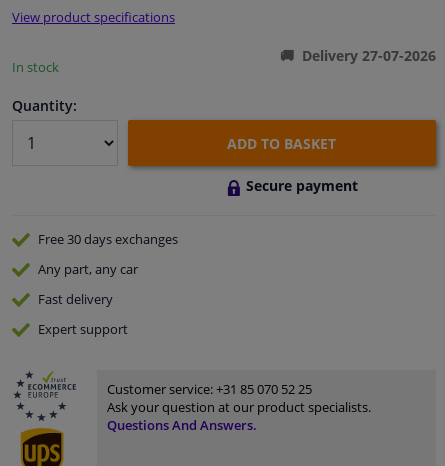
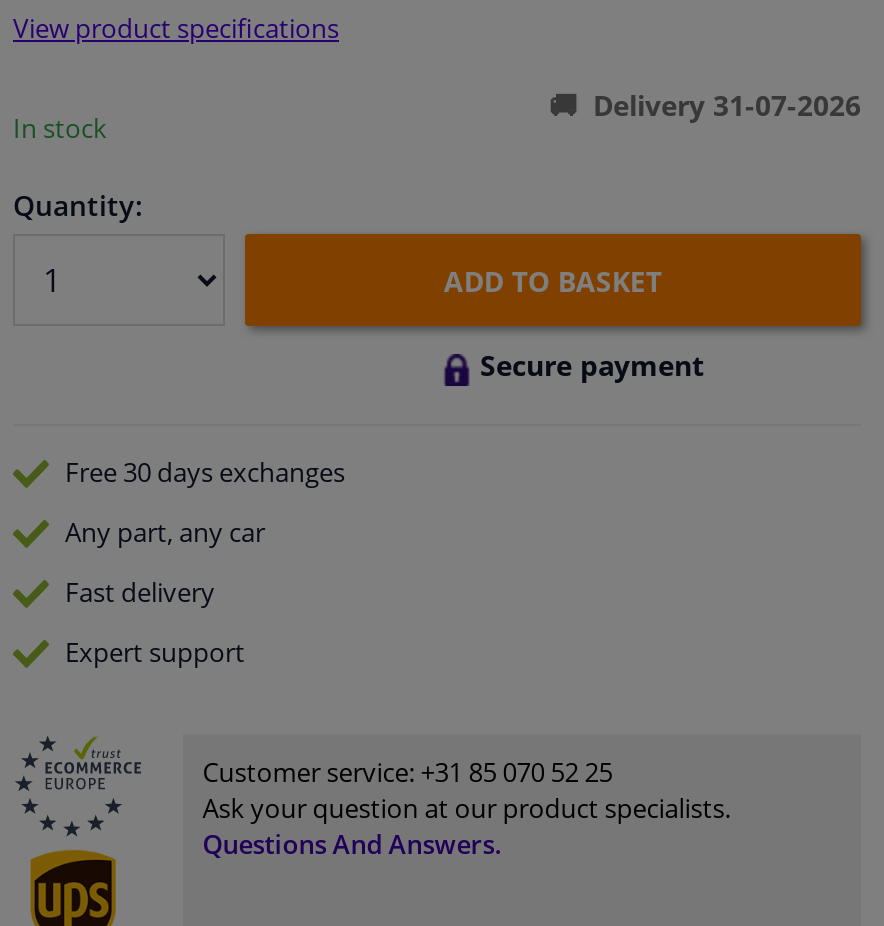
- Delivery 27-07-2026
+ Delivery 31-07-2026
